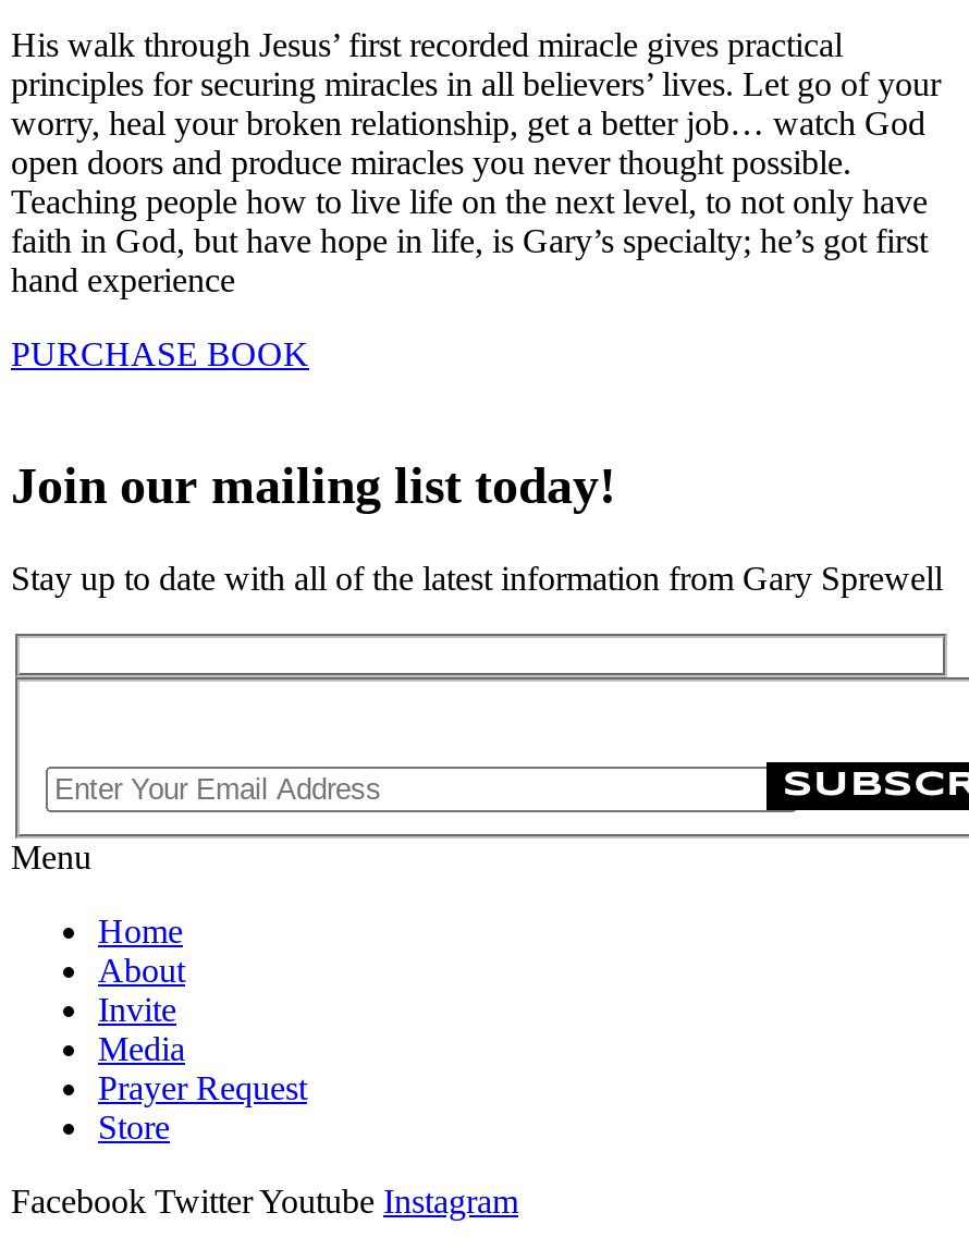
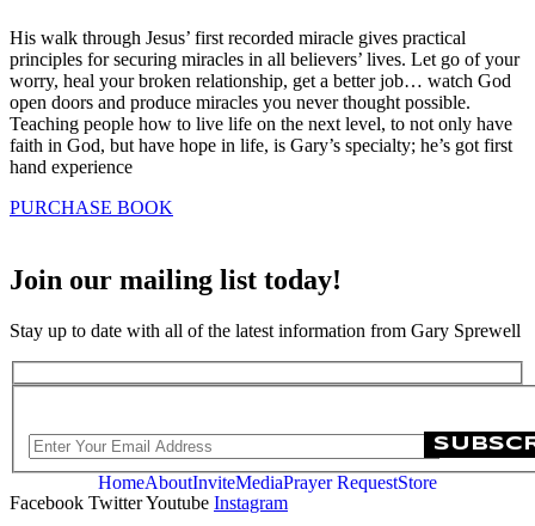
- Menu
- Home
- About
- Invite
- Media
- Prayer Request
- Store
+ HomeAboutInviteMediaPrayer RequestStore
